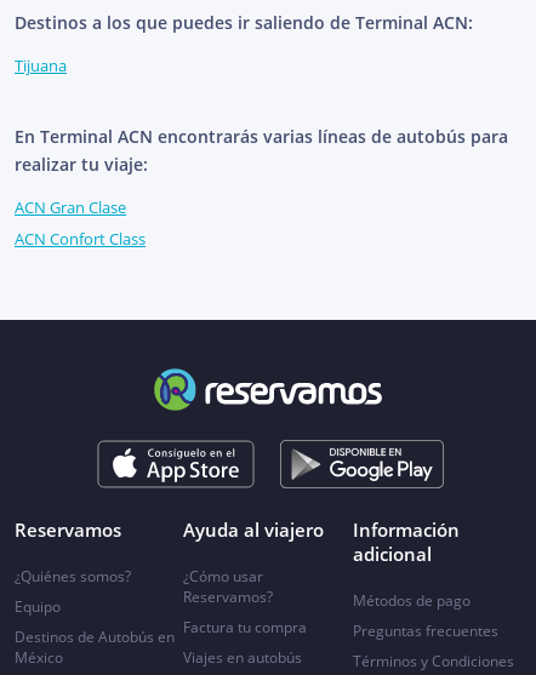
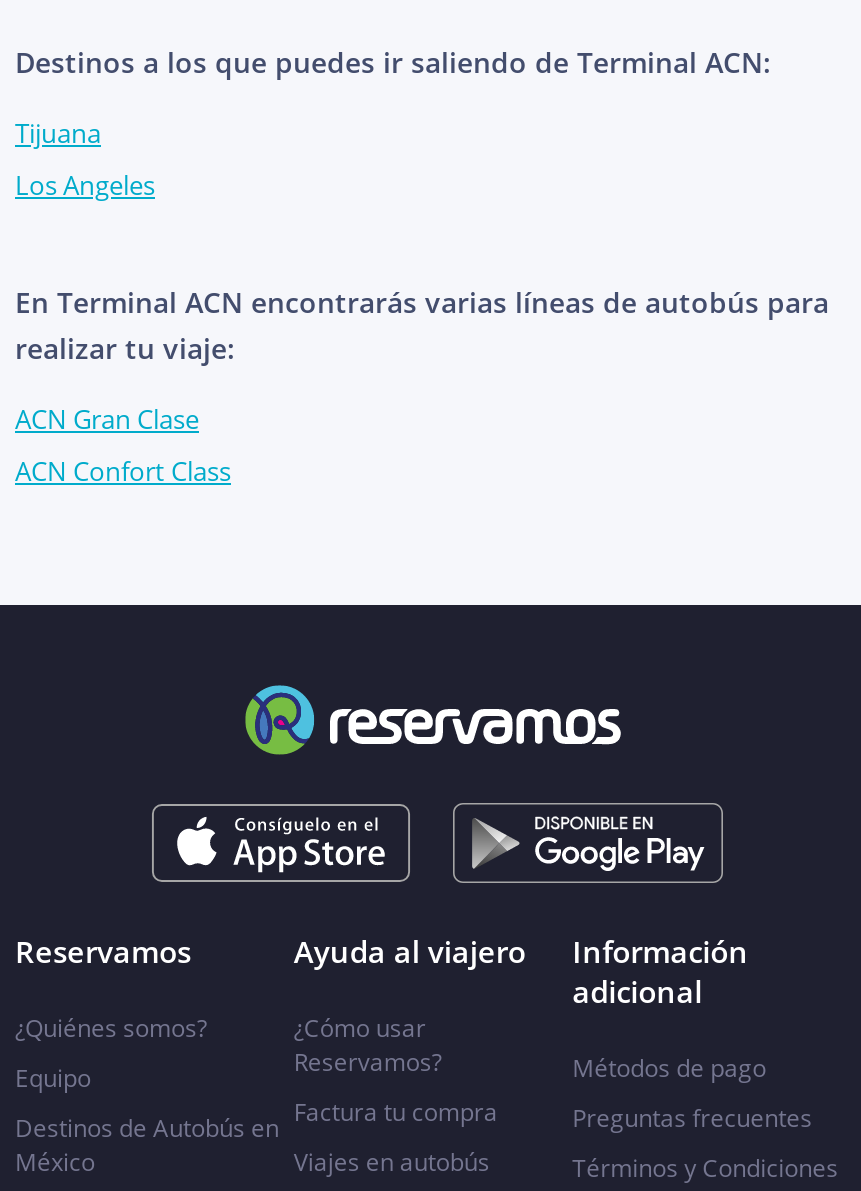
+ Los Angeles
